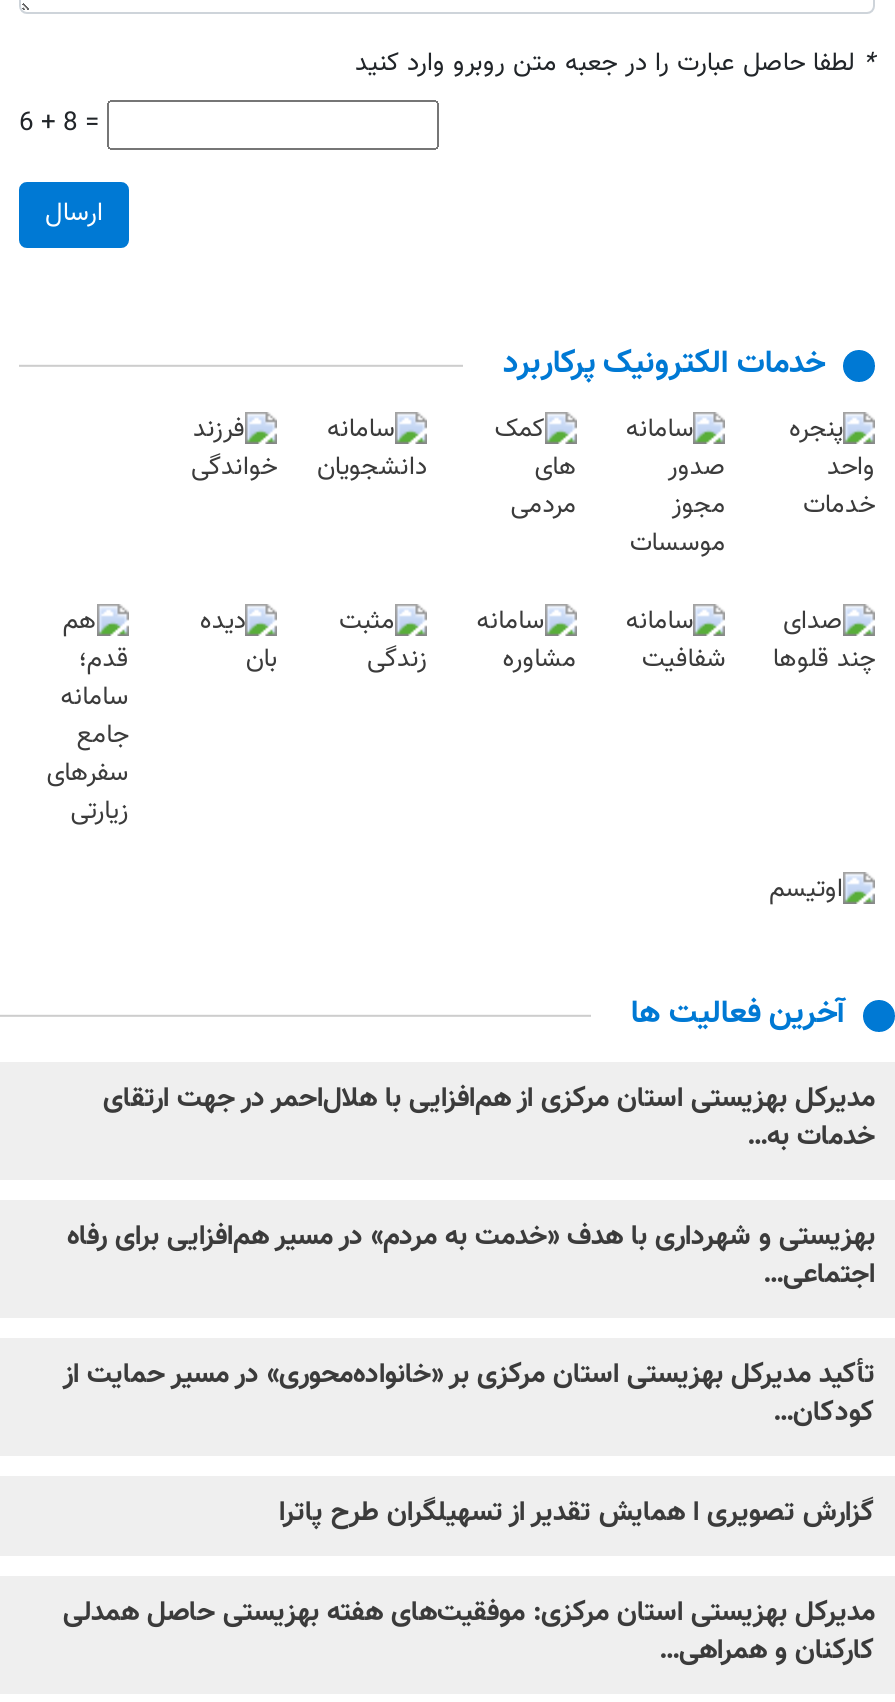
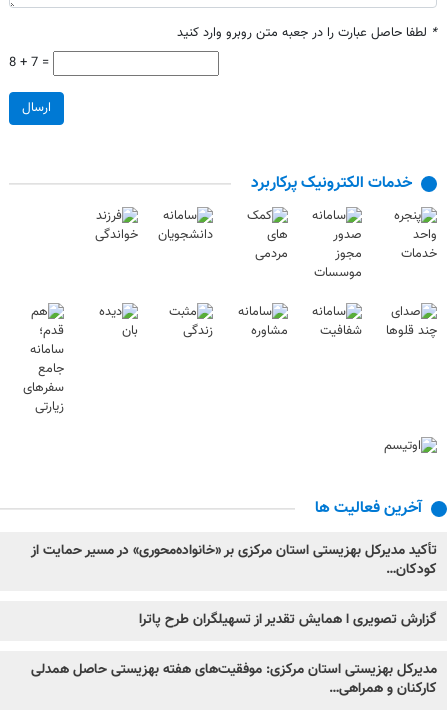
- 6 + 8 =
+ 8 + 7 =

- مدیرکل بهزیستی استان مرکزی از هم‌افزایی با هلال‌احمر در جهت ارتقای
- خدمات به…
- بهزیستی و شهرداری با هدف «خدمت به مردم» در مسیر هم‌افزایی برای رفاه
- اجتماعی…
